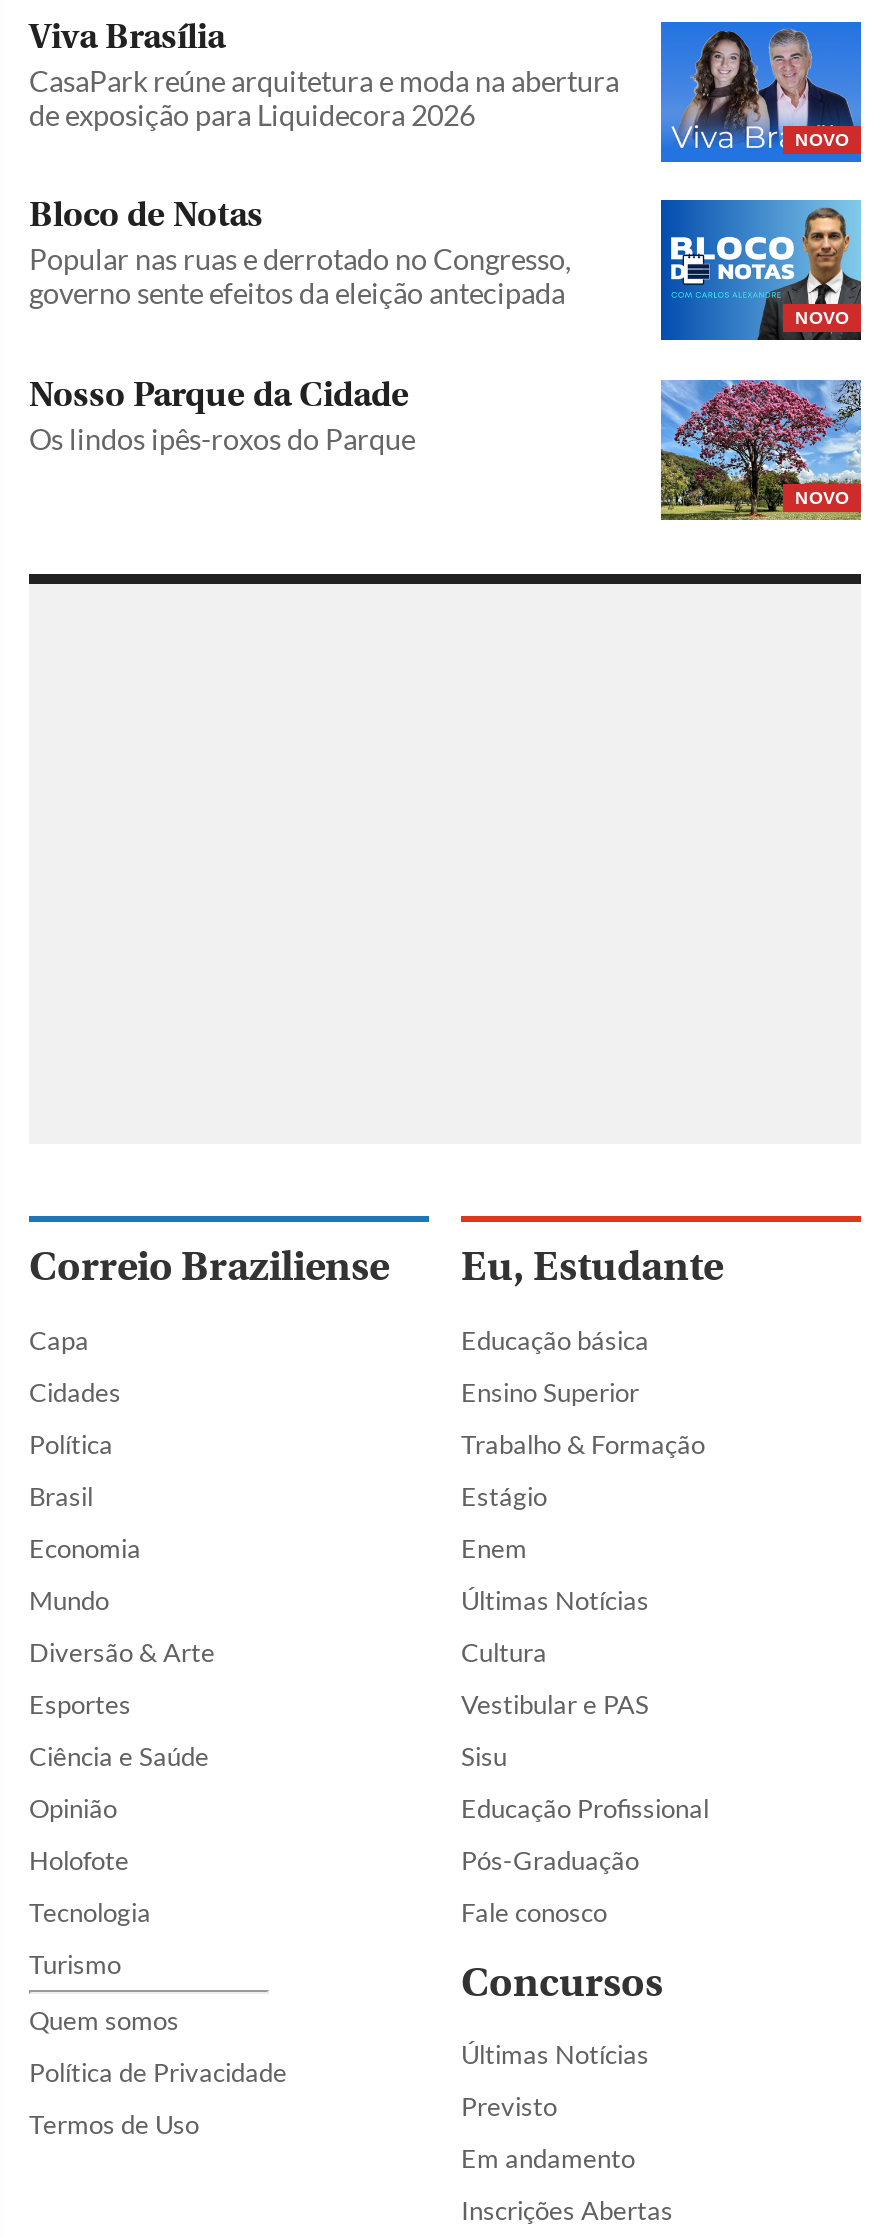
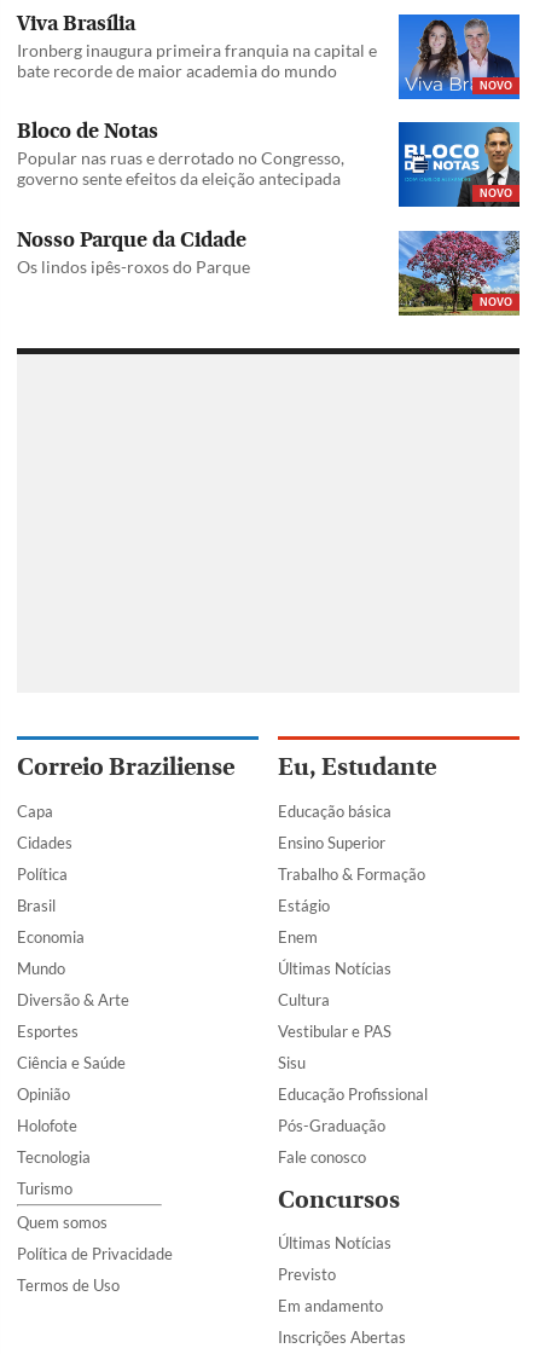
- CasaPark reúne arquitetura e moda na abertura
- de exposição para Liquidecora 2026
+ Ironberg inaugura primeira franquia na capital e
+ bate recorde de maior academia do mundo
